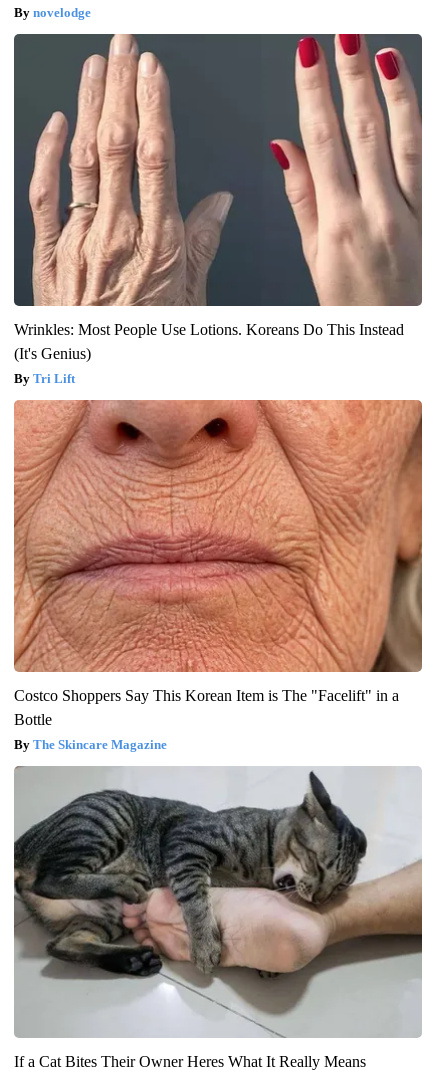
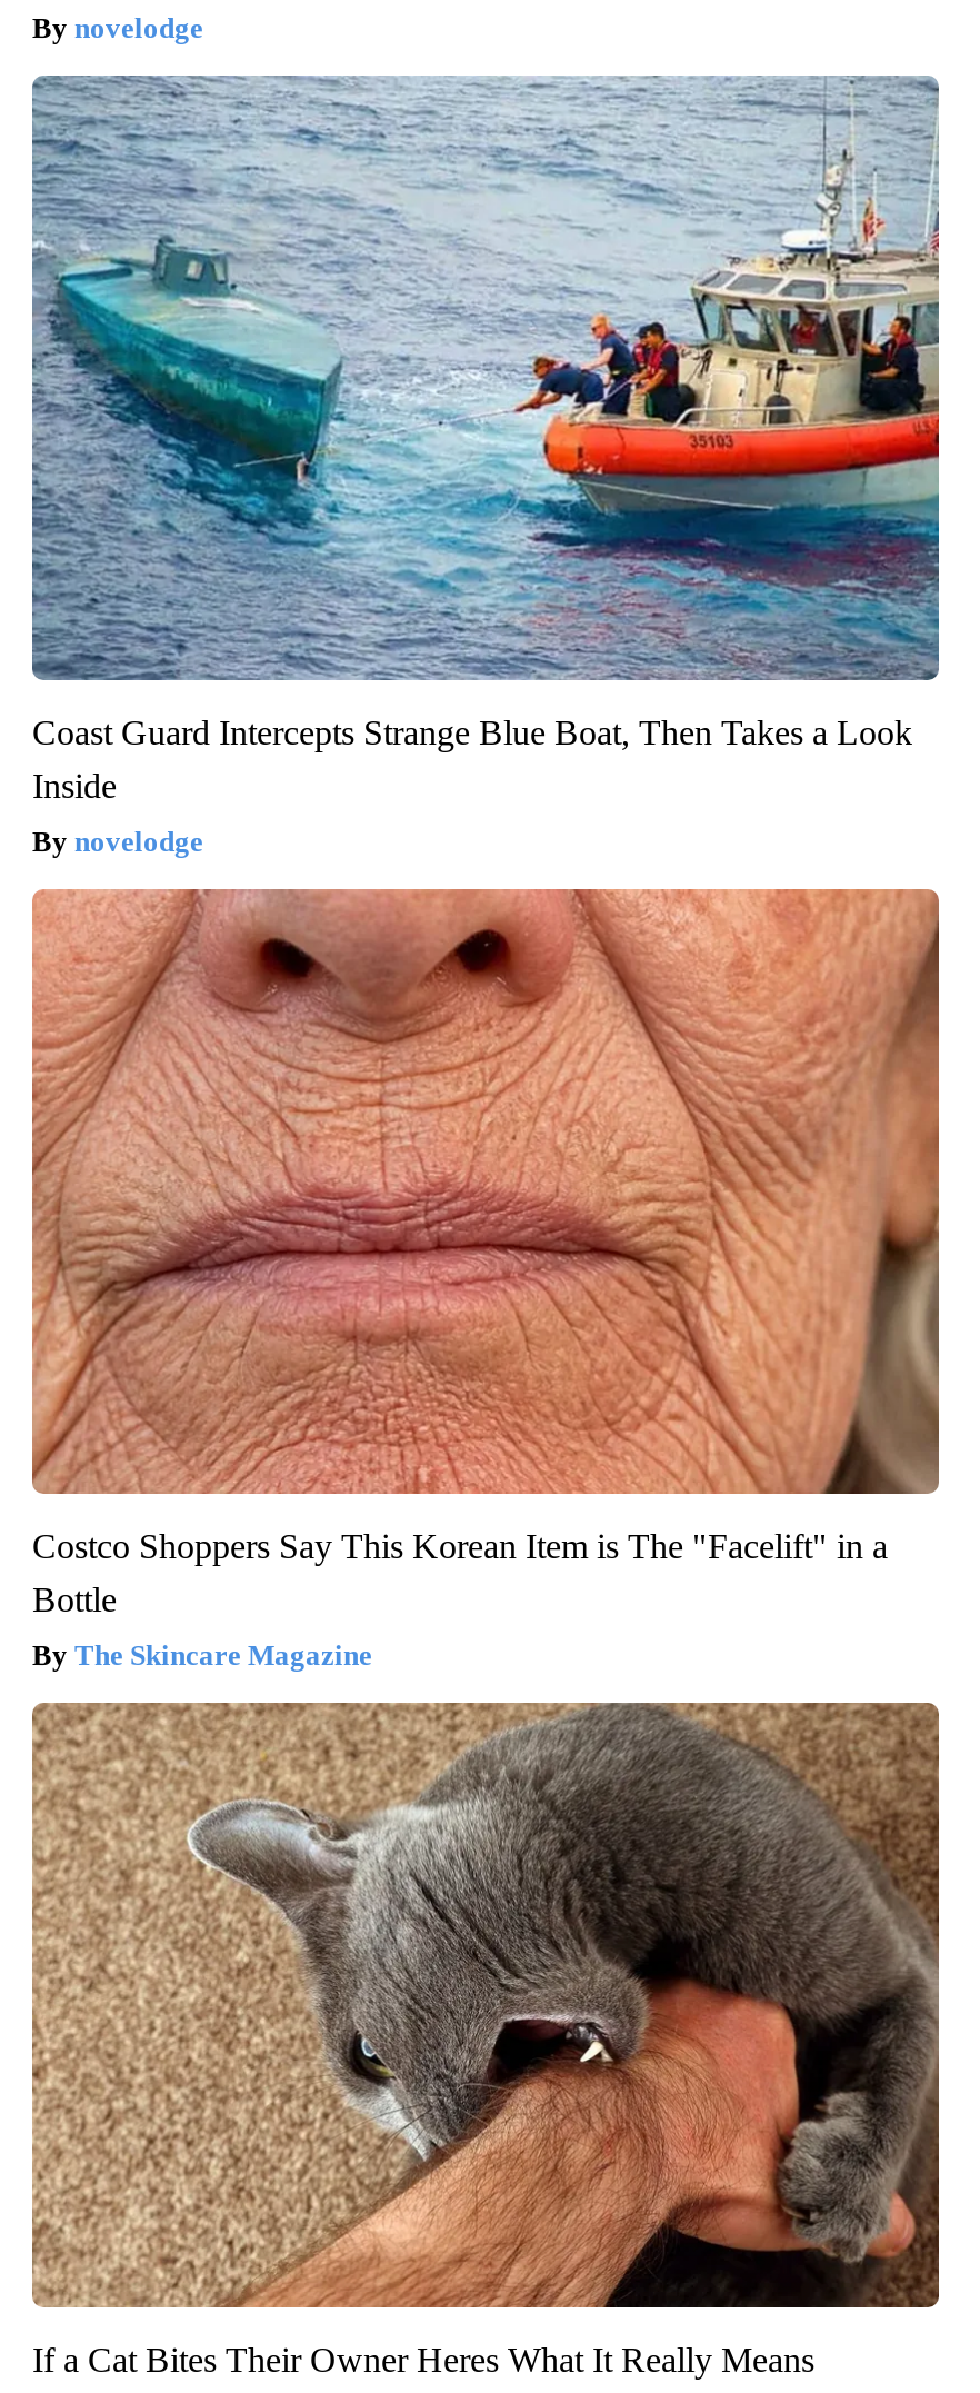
- [image]
- Wrinkles: Most People Use Lotions. Koreans Do This Instead
- (It's Genius)
+ [image]
+ Coast Guard Intercepts Strange Blue Boat, Then Takes a Look
+ Inside

- Tri Lift
+ novelodge

- [image]
+ [image]
